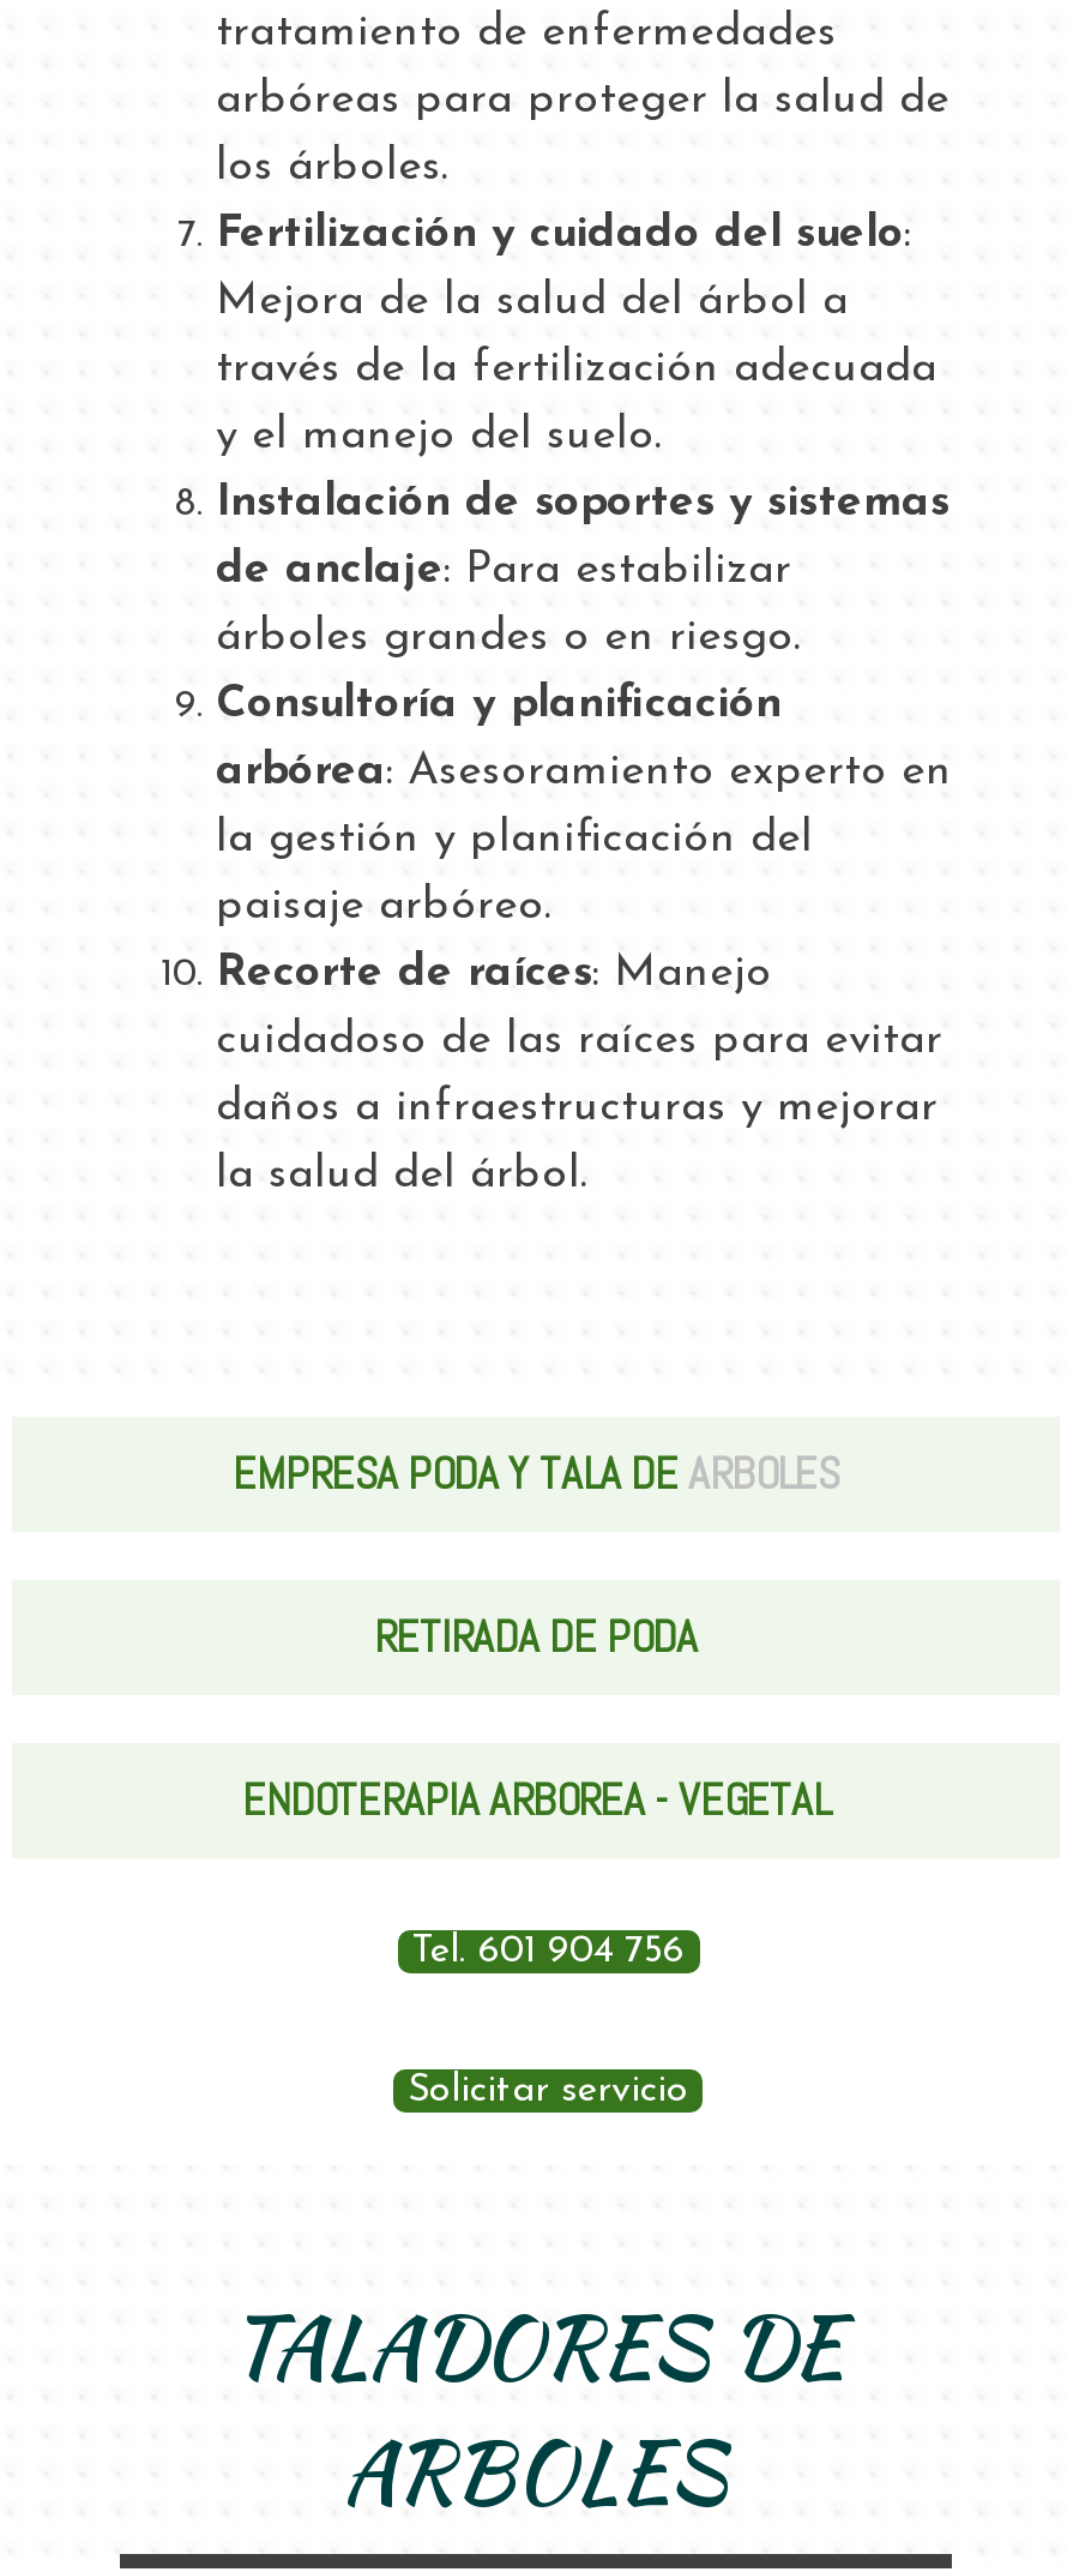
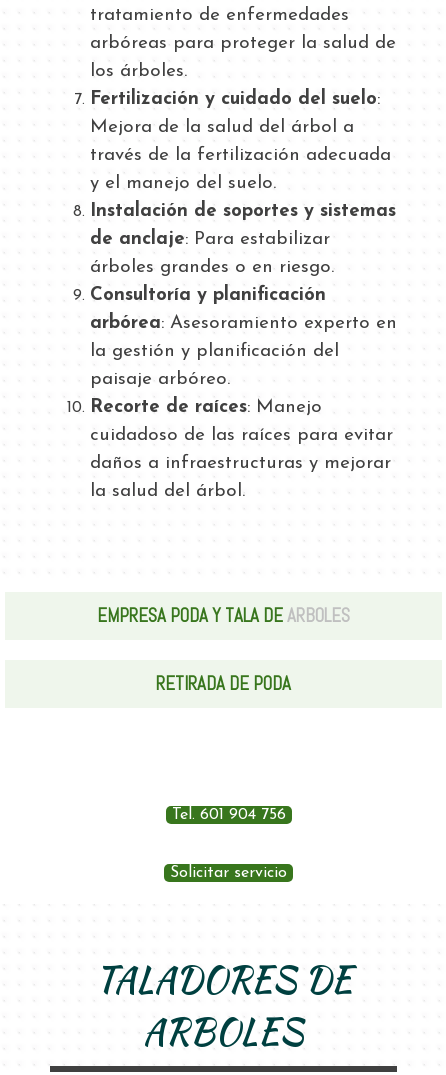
- ENDOTERAPIA ARBOREA - VEGETAL
